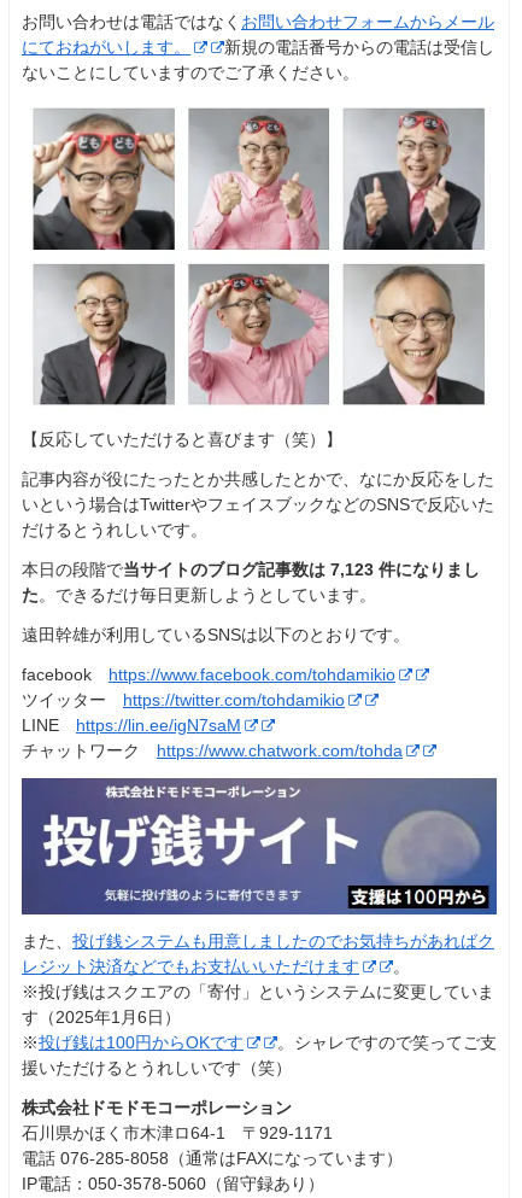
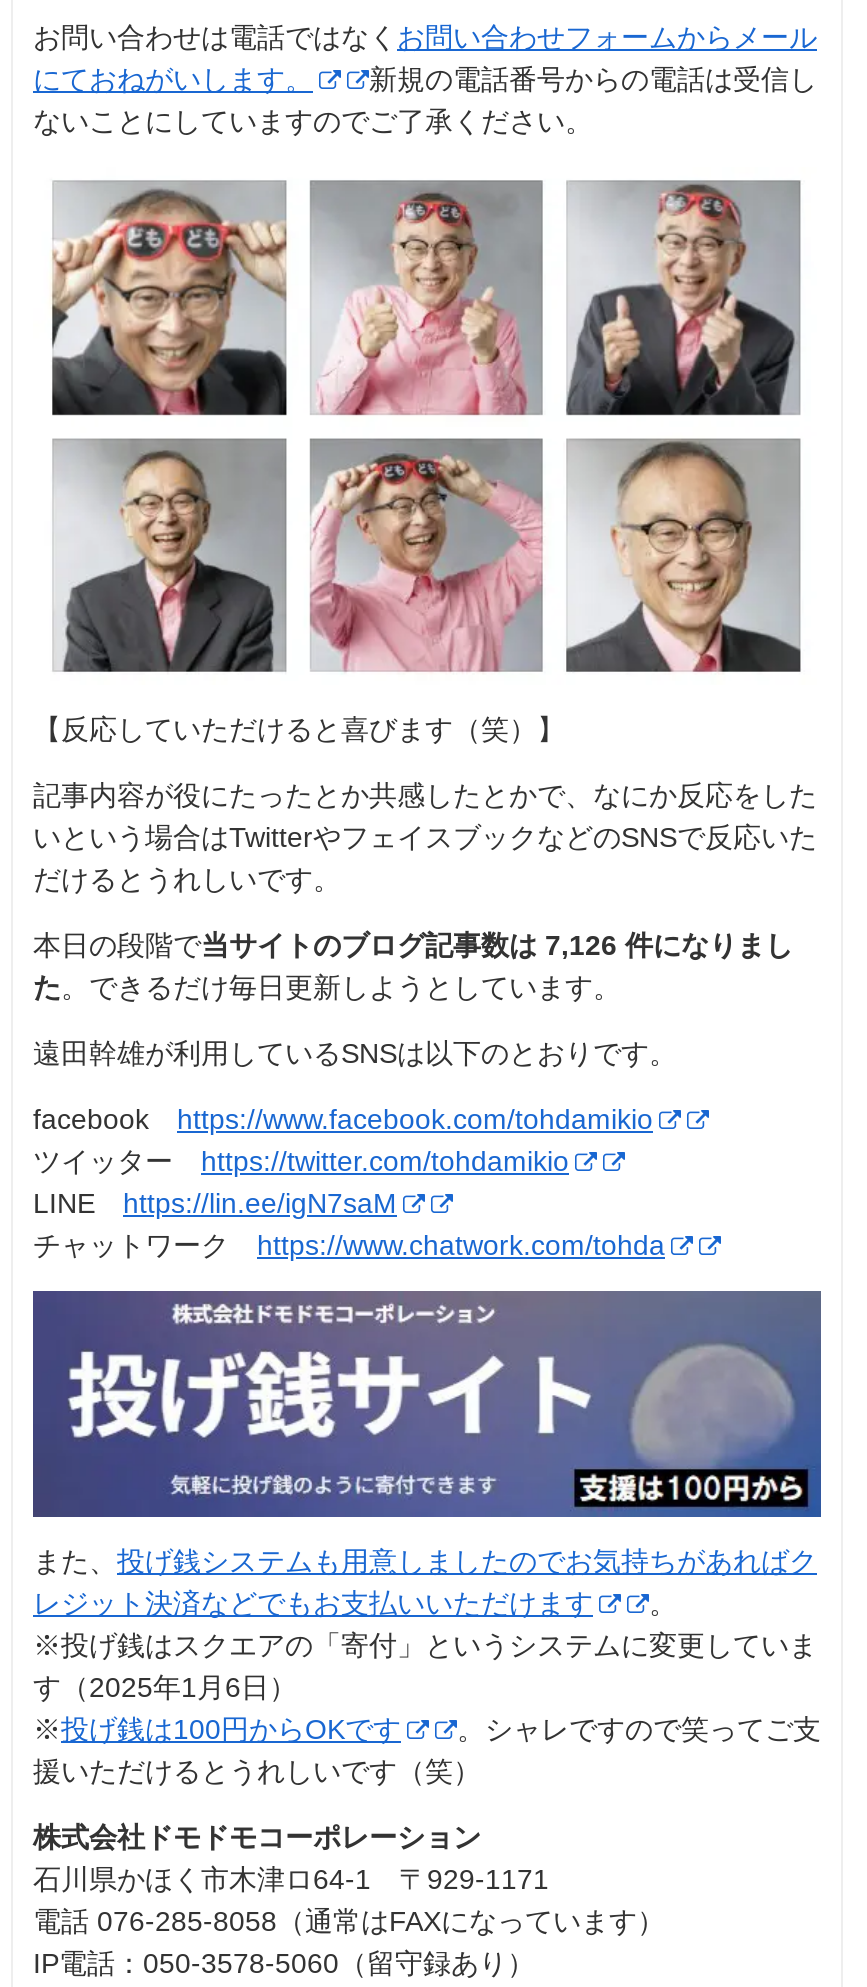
- 本日の段階で当サイトのブログ記事数は7,123件になりまし
+ 本日の段階で当サイトのブログ記事数は7,126件になりまし
